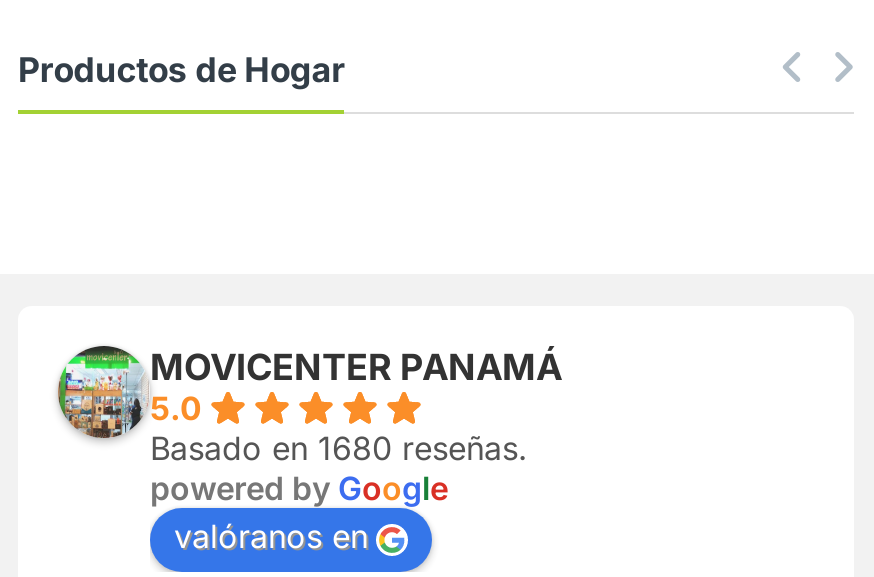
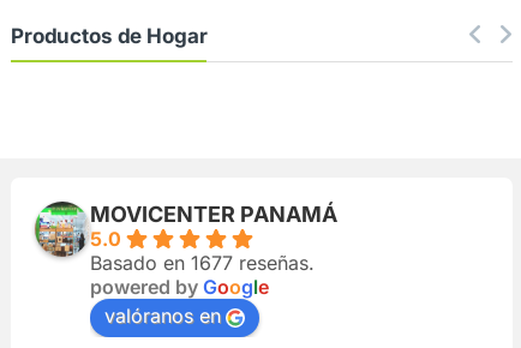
- Basado en 1680 reseñas.
+ Basado en 1677 reseñas.
